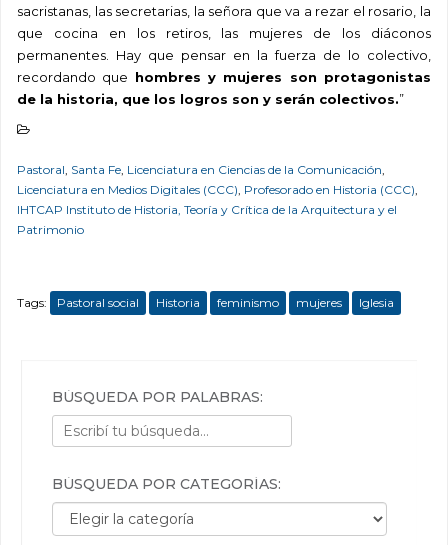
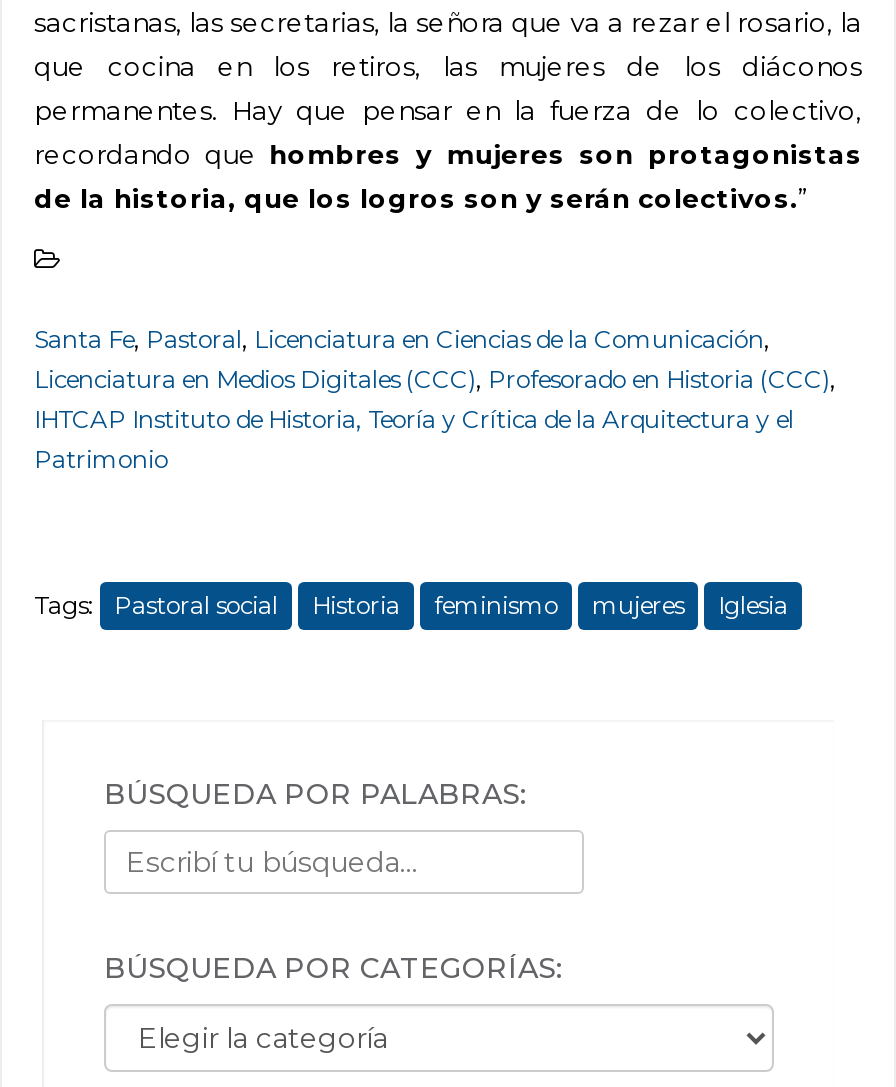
- Pastoral, Santa Fe, Licenciatura en Ciencias de la Comunicación,
+ Santa Fe, Pastoral, Licenciatura en Ciencias de la Comunicación,
